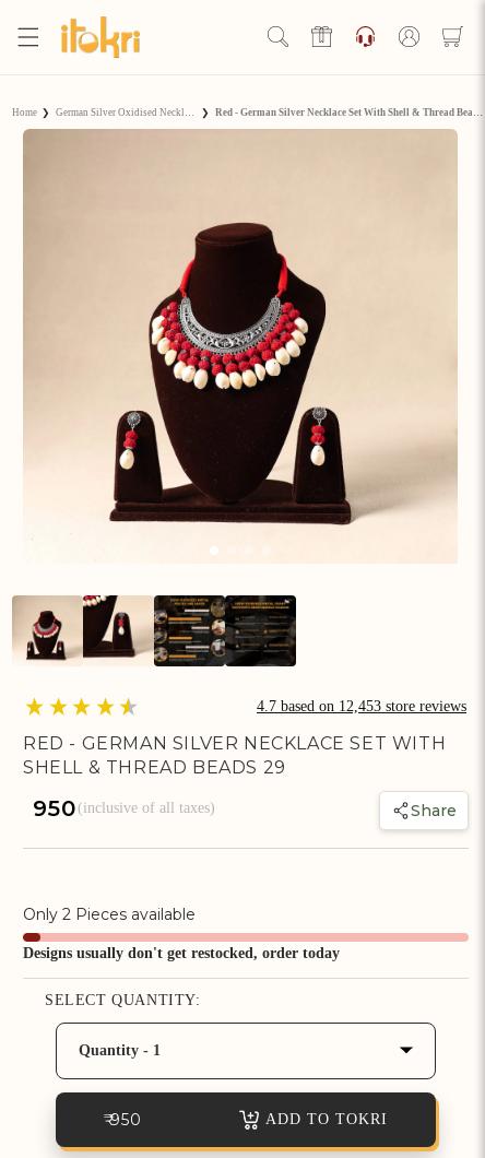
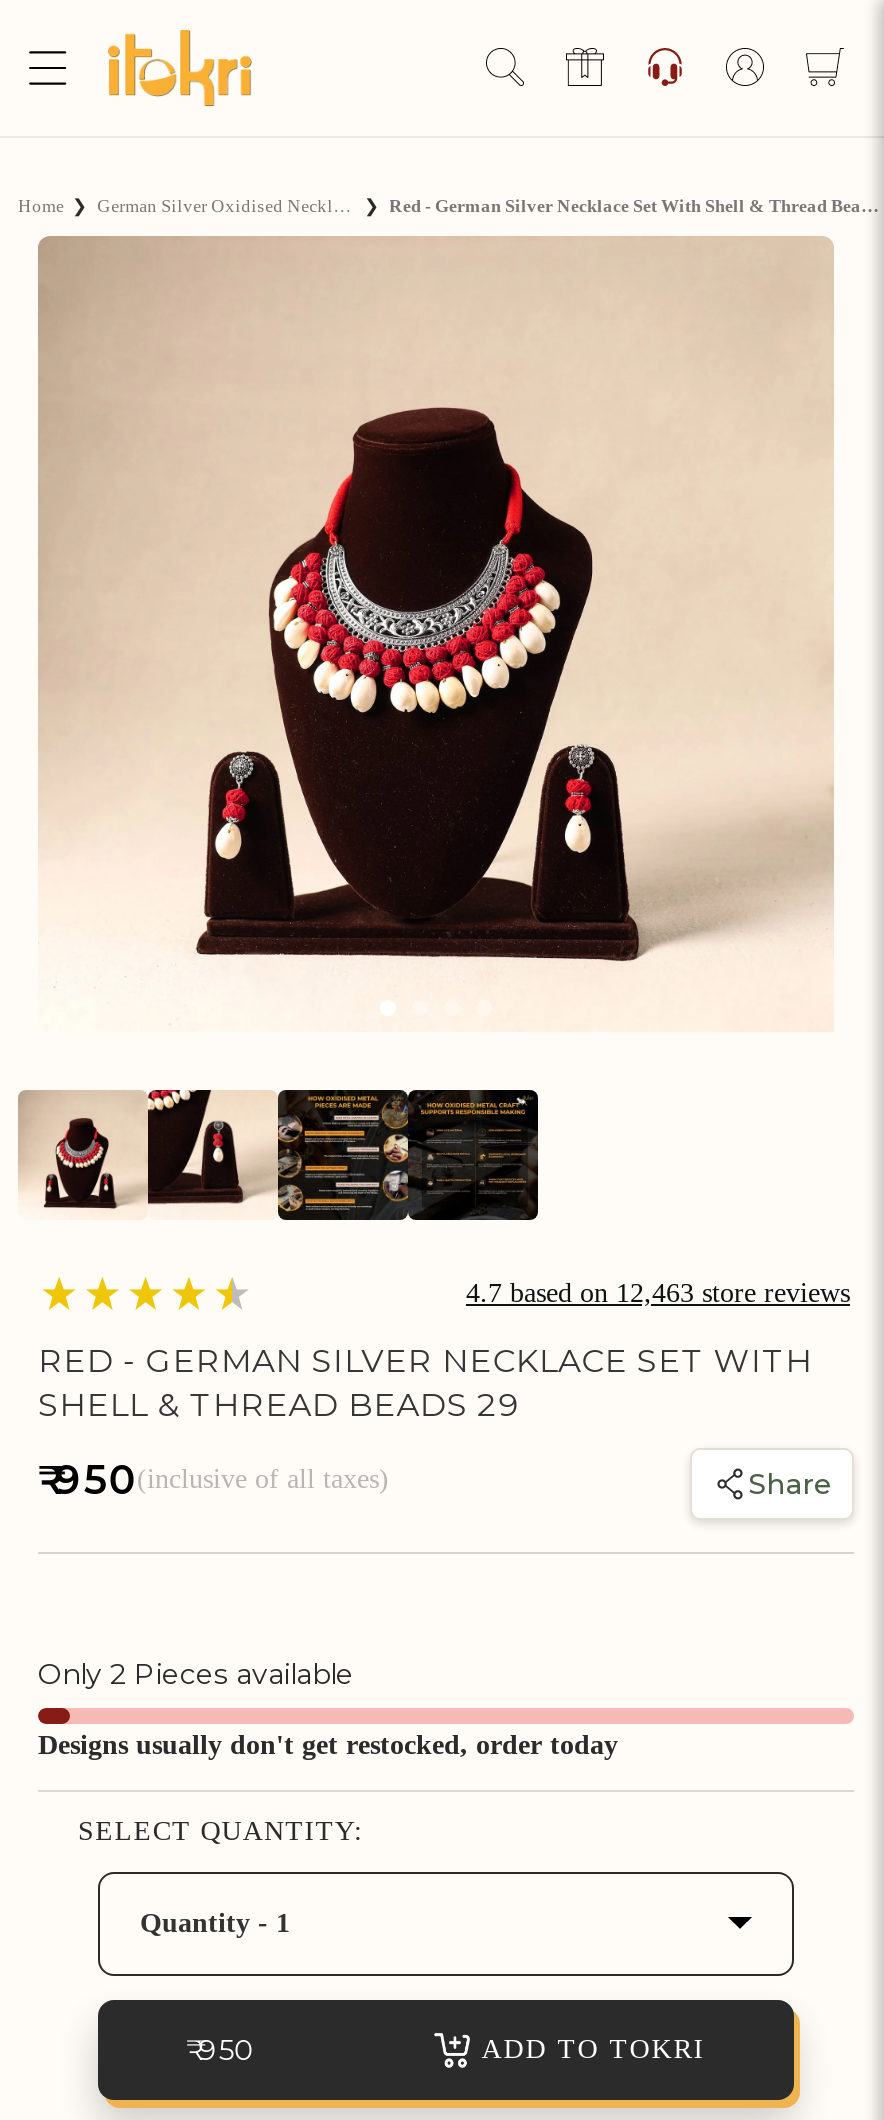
- 4.7 based on 12,453 store reviews
+ 4.7 based on 12,463 store reviews
